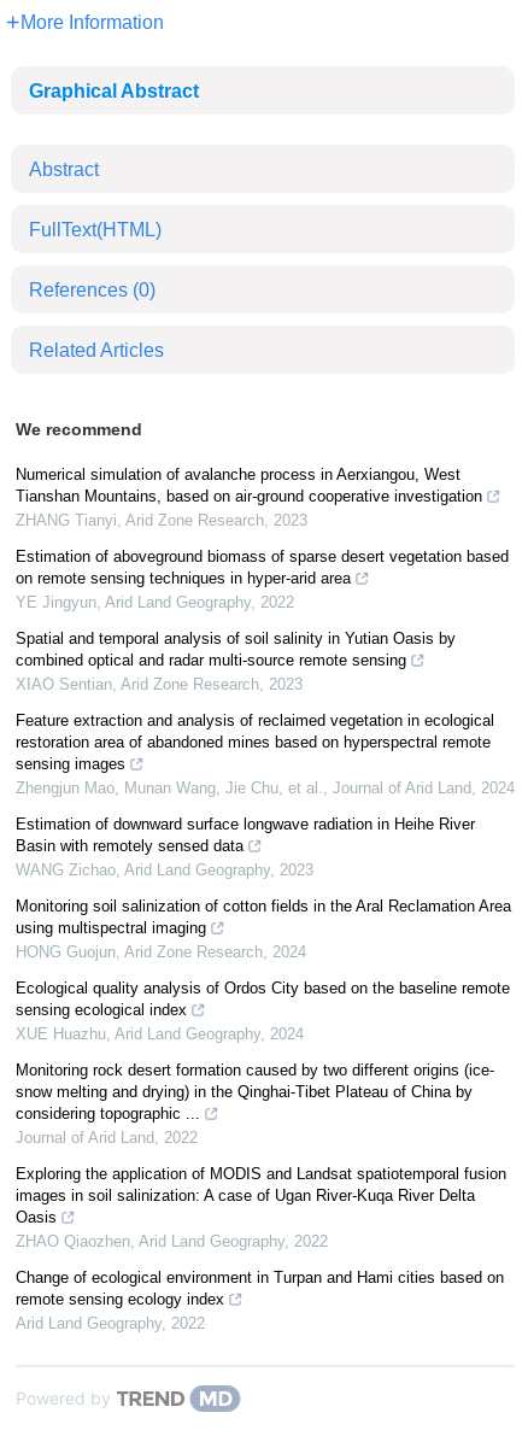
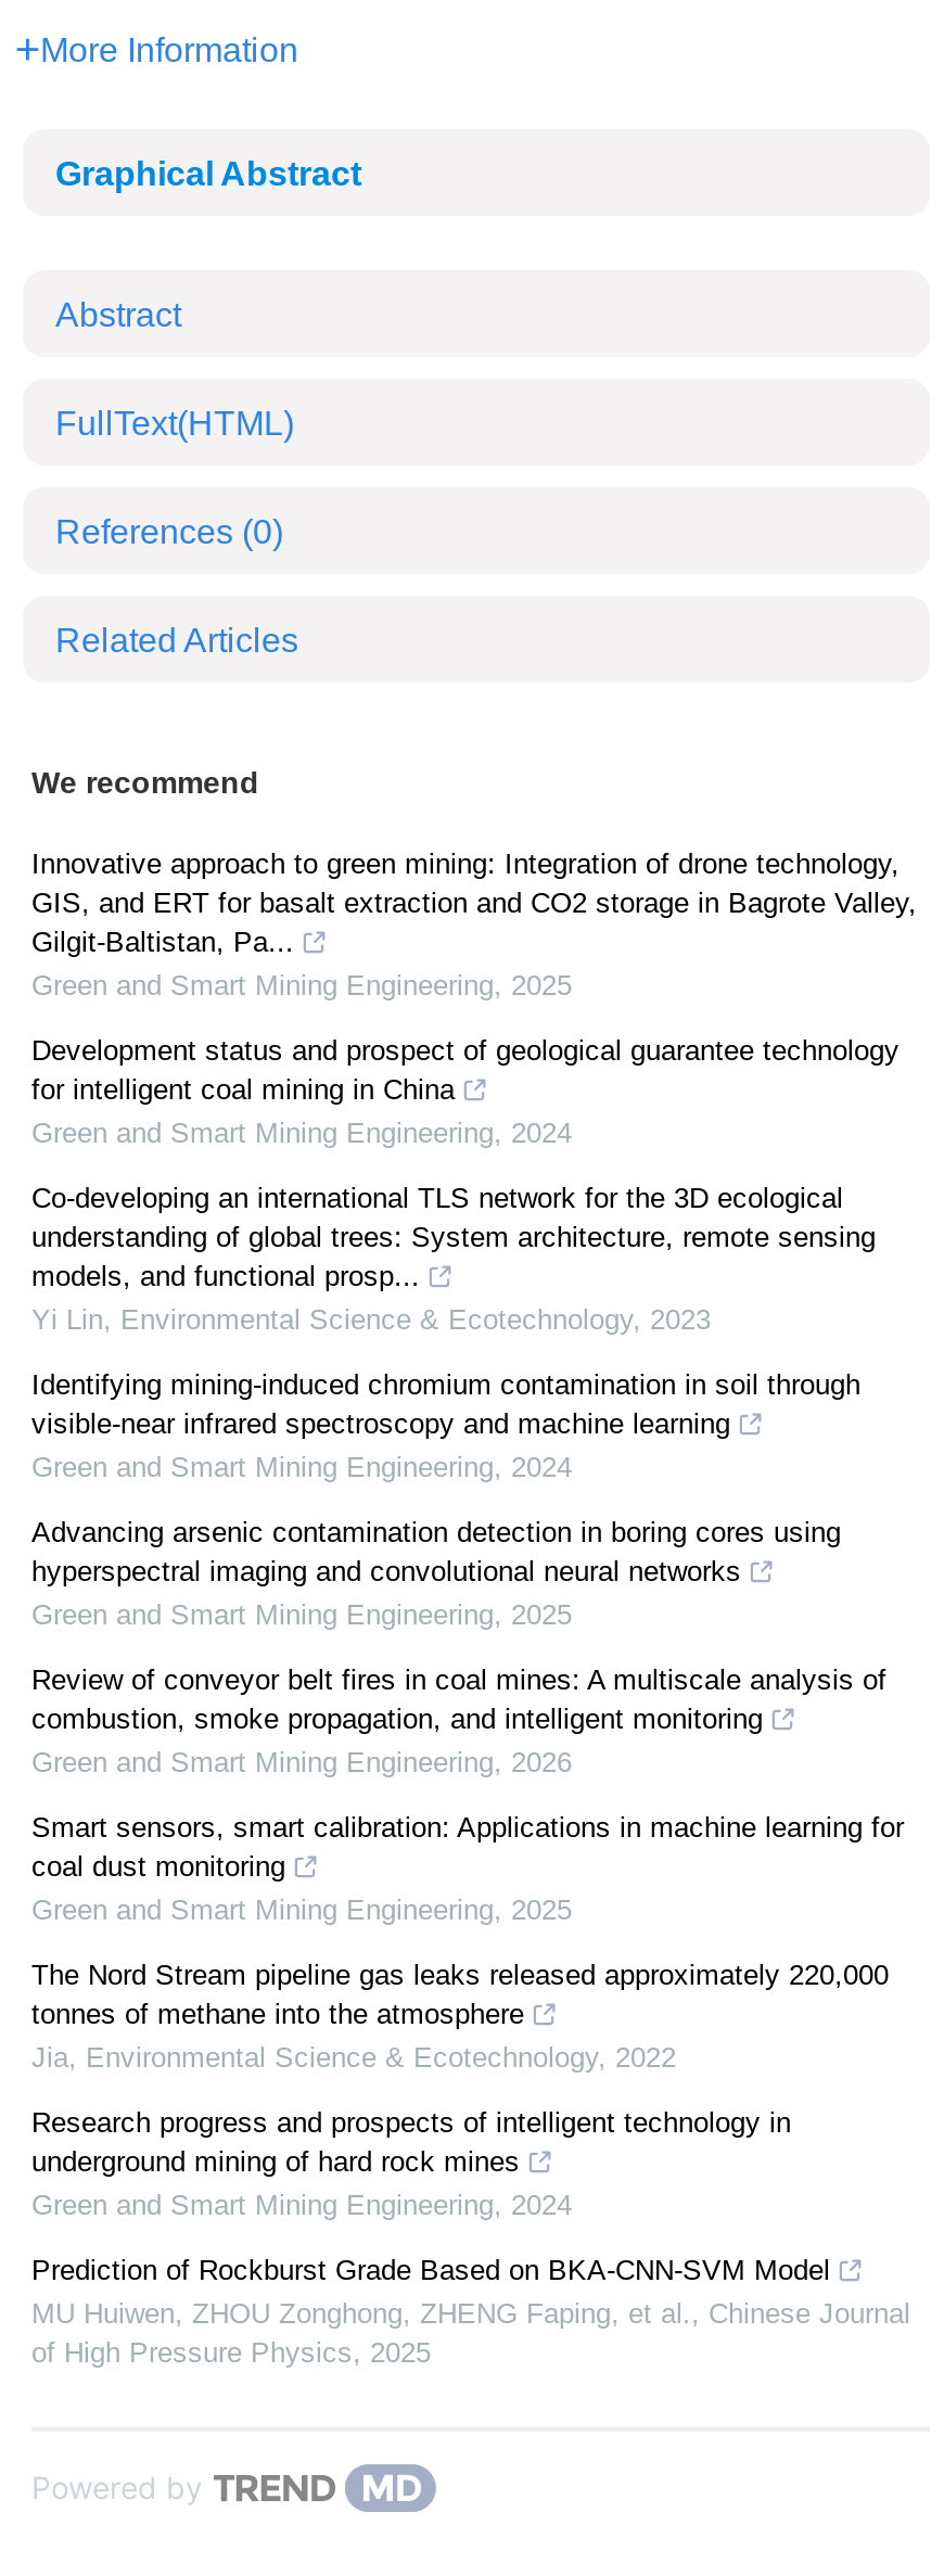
- Numerical simulation of avalanche process in Aerxiangou, West
- Tianshan Mountains, based on air-ground cooperative investigation
- ZHANG Tianyi, Arid Zone Research, 2023
+ Innovative approach to green mining: Integration of drone technology,
+ GIS, and ERT for basalt extraction and CO2 storage in Bagrote Valley,
+ Gilgit-Baltistan, Pa...
+ Green and Smart Mining Engineering, 2025

- Estimation of aboveground biomass of sparse desert vegetation based
- on remote sensing techniques in hyper-arid area
- YE Jingyun, Arid Land Geography, 2022
+ Development status and prospect of geological guarantee technology
+ for intelligent coal mining in China
+ Green and Smart Mining Engineering, 2024

- Spatial and temporal analysis of soil salinity in Yutian Oasis by
- combined optical and radar multi-source remote sensing
- XIAO Sentian, Arid Zone Research, 2023
+ Co-developing an international TLS network for the 3D ecological
+ understanding of global trees: System architecture, remote sensing
+ models, and functional prosp...
+ Yi Lin, Environmental Science & Ecotechnology, 2023

- Feature extraction and analysis of reclaimed vegetation in ecological
- restoration area of abandoned mines based on hyperspectral remote
- sensing images
- Zhengjun Mao, Munan Wang, Jie Chu, et al., Journal of Arid Land, 2024
+ Identifying mining-induced chromium contamination in soil through
+ visible-near infrared spectroscopy and machine learning
+ Green and Smart Mining Engineering, 2024

- Estimation of downward surface longwave radiation in Heihe River
- Basin with remotely sensed data
- WANG Zichao, Arid Land Geography, 2023
+ Advancing arsenic contamination detection in boring cores using
+ hyperspectral imaging and convolutional neural networks
+ Green and Smart Mining Engineering, 2025

- Monitoring soil salinization of cotton fields in the Aral Reclamation Area
- using multispectral imaging
- HONG Guojun, Arid Zone Research, 2024
+ Review of conveyor belt fires in coal mines: A multiscale analysis of
+ combustion, smoke propagation, and intelligent monitoring
+ Green and Smart Mining Engineering, 2026

- Ecological quality analysis of Ordos City based on the baseline remote
- sensing ecological index
- XUE Huazhu, Arid Land Geography, 2024
+ Smart sensors, smart calibration: Applications in machine learning for
+ coal dust monitoring
+ Green and Smart Mining Engineering, 2025

- Monitoring rock desert formation caused by two different origins (ice-
- snow melting and drying) in the Qinghai-Tibet Plateau of China by
- considering topographic ...
- Journal of Arid Land, 2022
+ The Nord Stream pipeline gas leaks released approximately 220,000
+ tonnes of methane into the atmosphere
+ Jia, Environmental Science & Ecotechnology, 2022

- Exploring the application of MODIS and Landsat spatiotemporal fusion
- images in soil salinization: A case of Ugan River-Kuqa River Delta
- Oasis
- ZHAO Qiaozhen, Arid Land Geography, 2022
+ Research progress and prospects of intelligent technology in
+ underground mining of hard rock mines
+ Green and Smart Mining Engineering, 2024

- Change of ecological environment in Turpan and Hami cities based on
- remote sensing ecology index
- Arid Land Geography, 2022
+ Prediction of Rockburst Grade Based on BKA-CNN-SVM Model
+ MU Huiwen, ZHOU Zonghong, ZHENG Faping, et al., Chinese Journal
+ of High Pressure Physics, 2025
